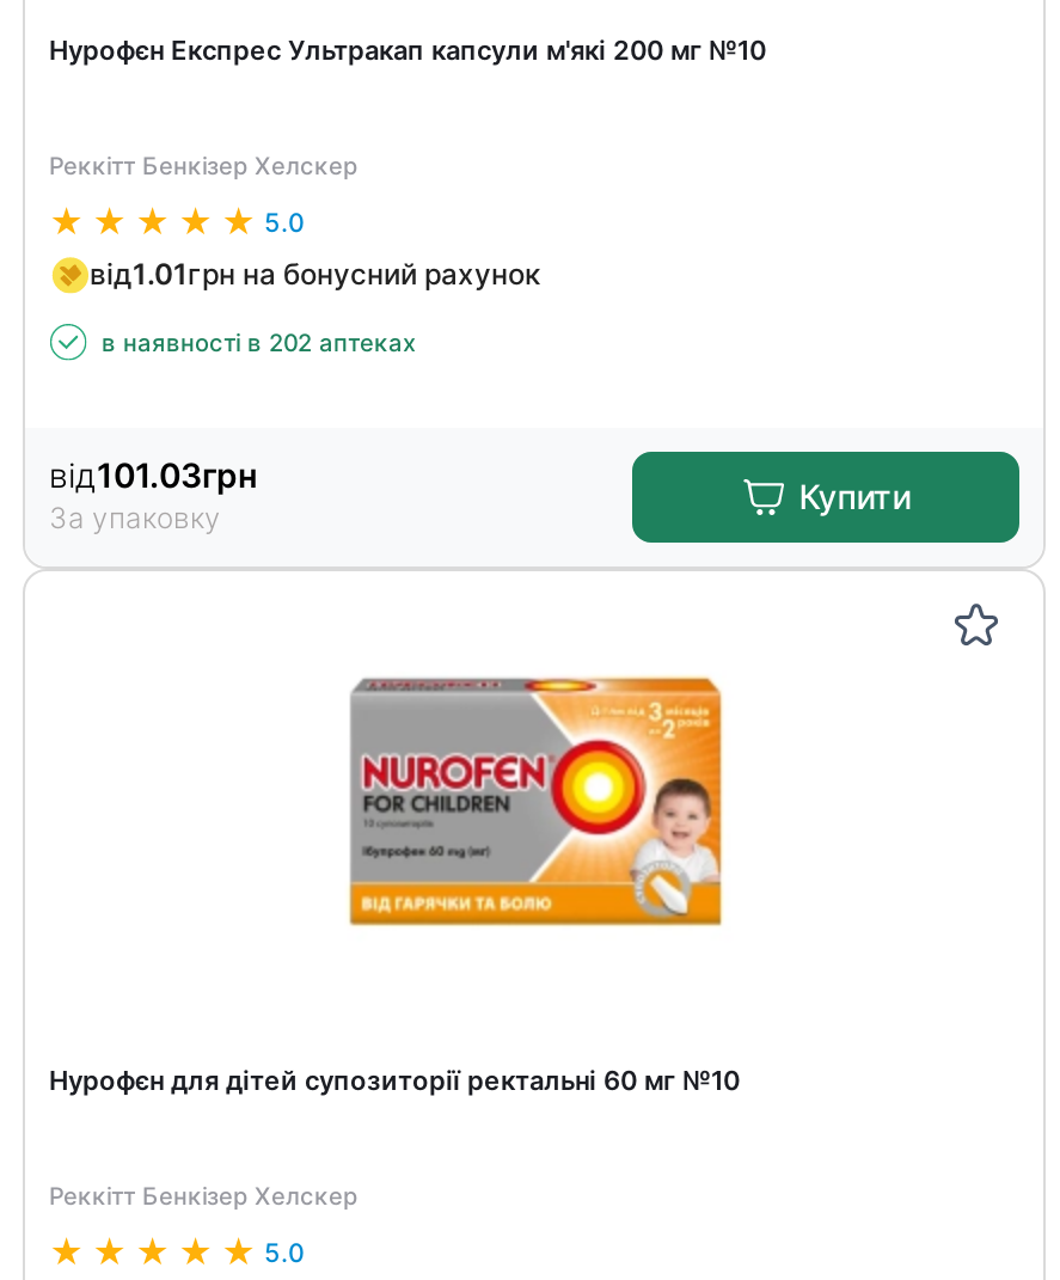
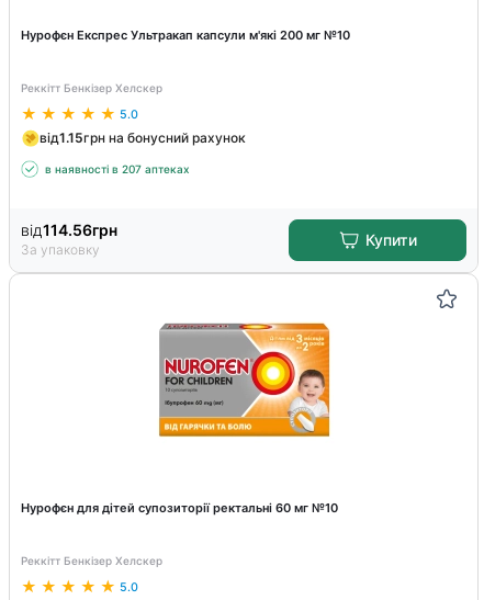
- від1.01грн на бонусний рахунок
+ від1.15грн на бонусний рахунок

- в наявності в 202 аптеках
+ в наявності в 207 аптеках

- від101.03грн
+ від114.56грн
